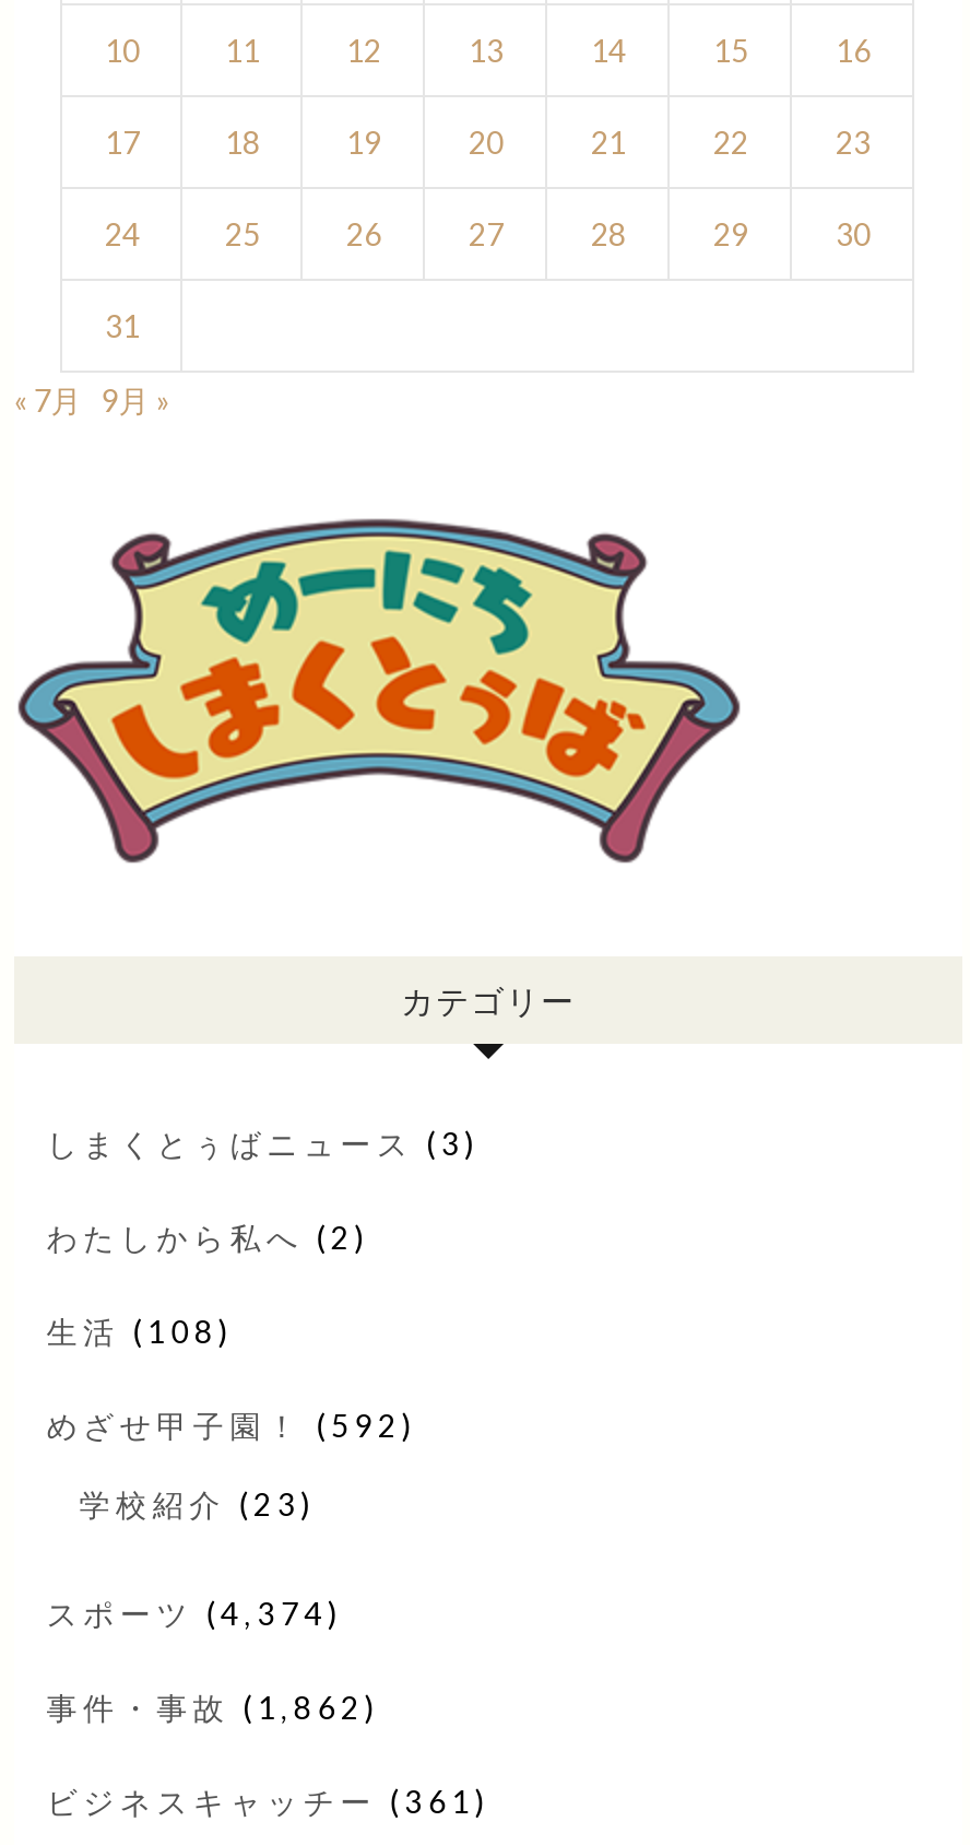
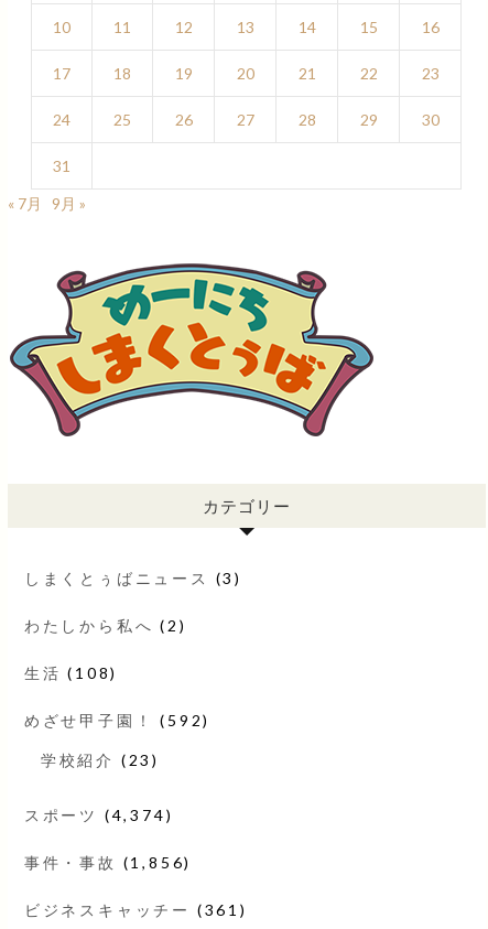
- 事件・事故(1,862)
+ 事件・事故(1,856)
